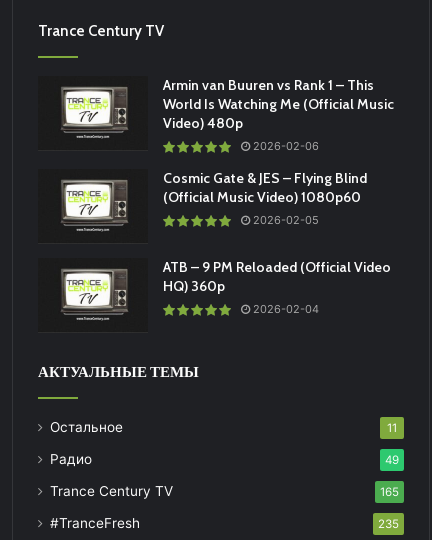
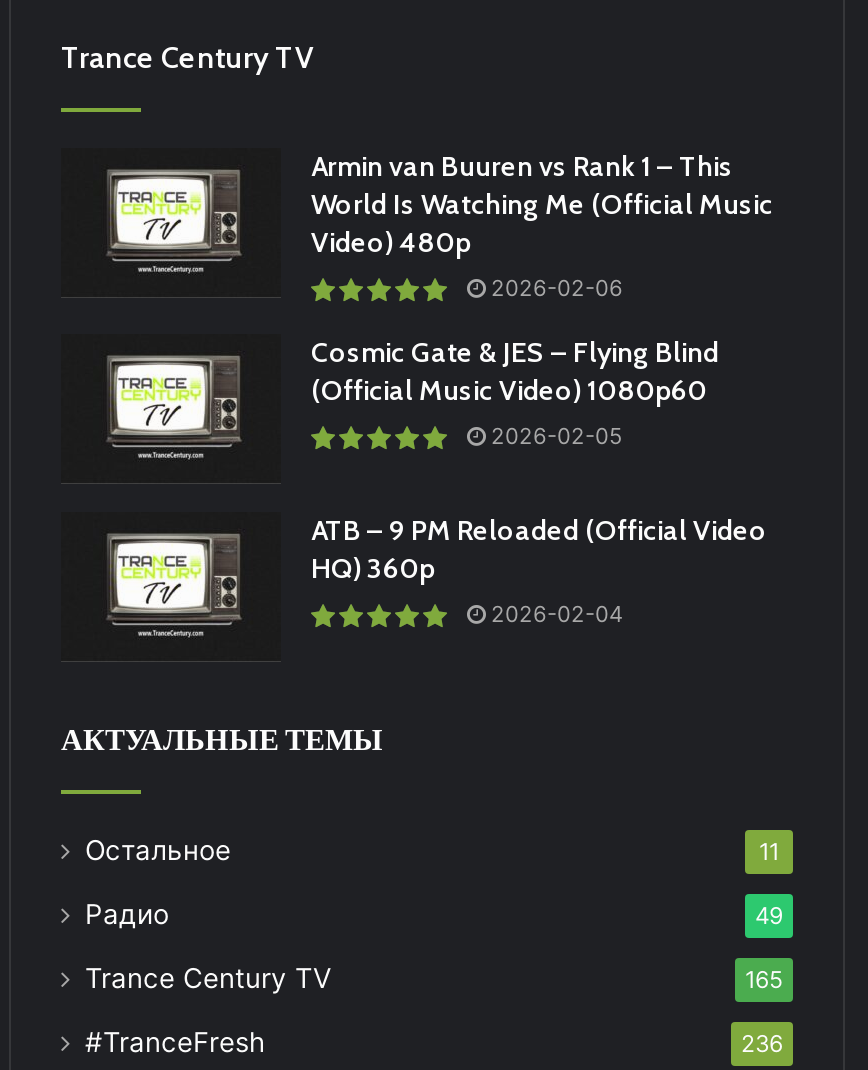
- 235
+ 236
